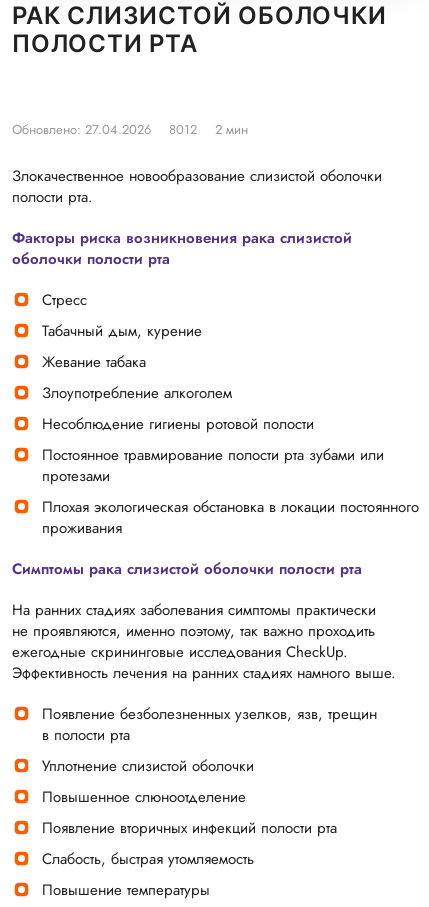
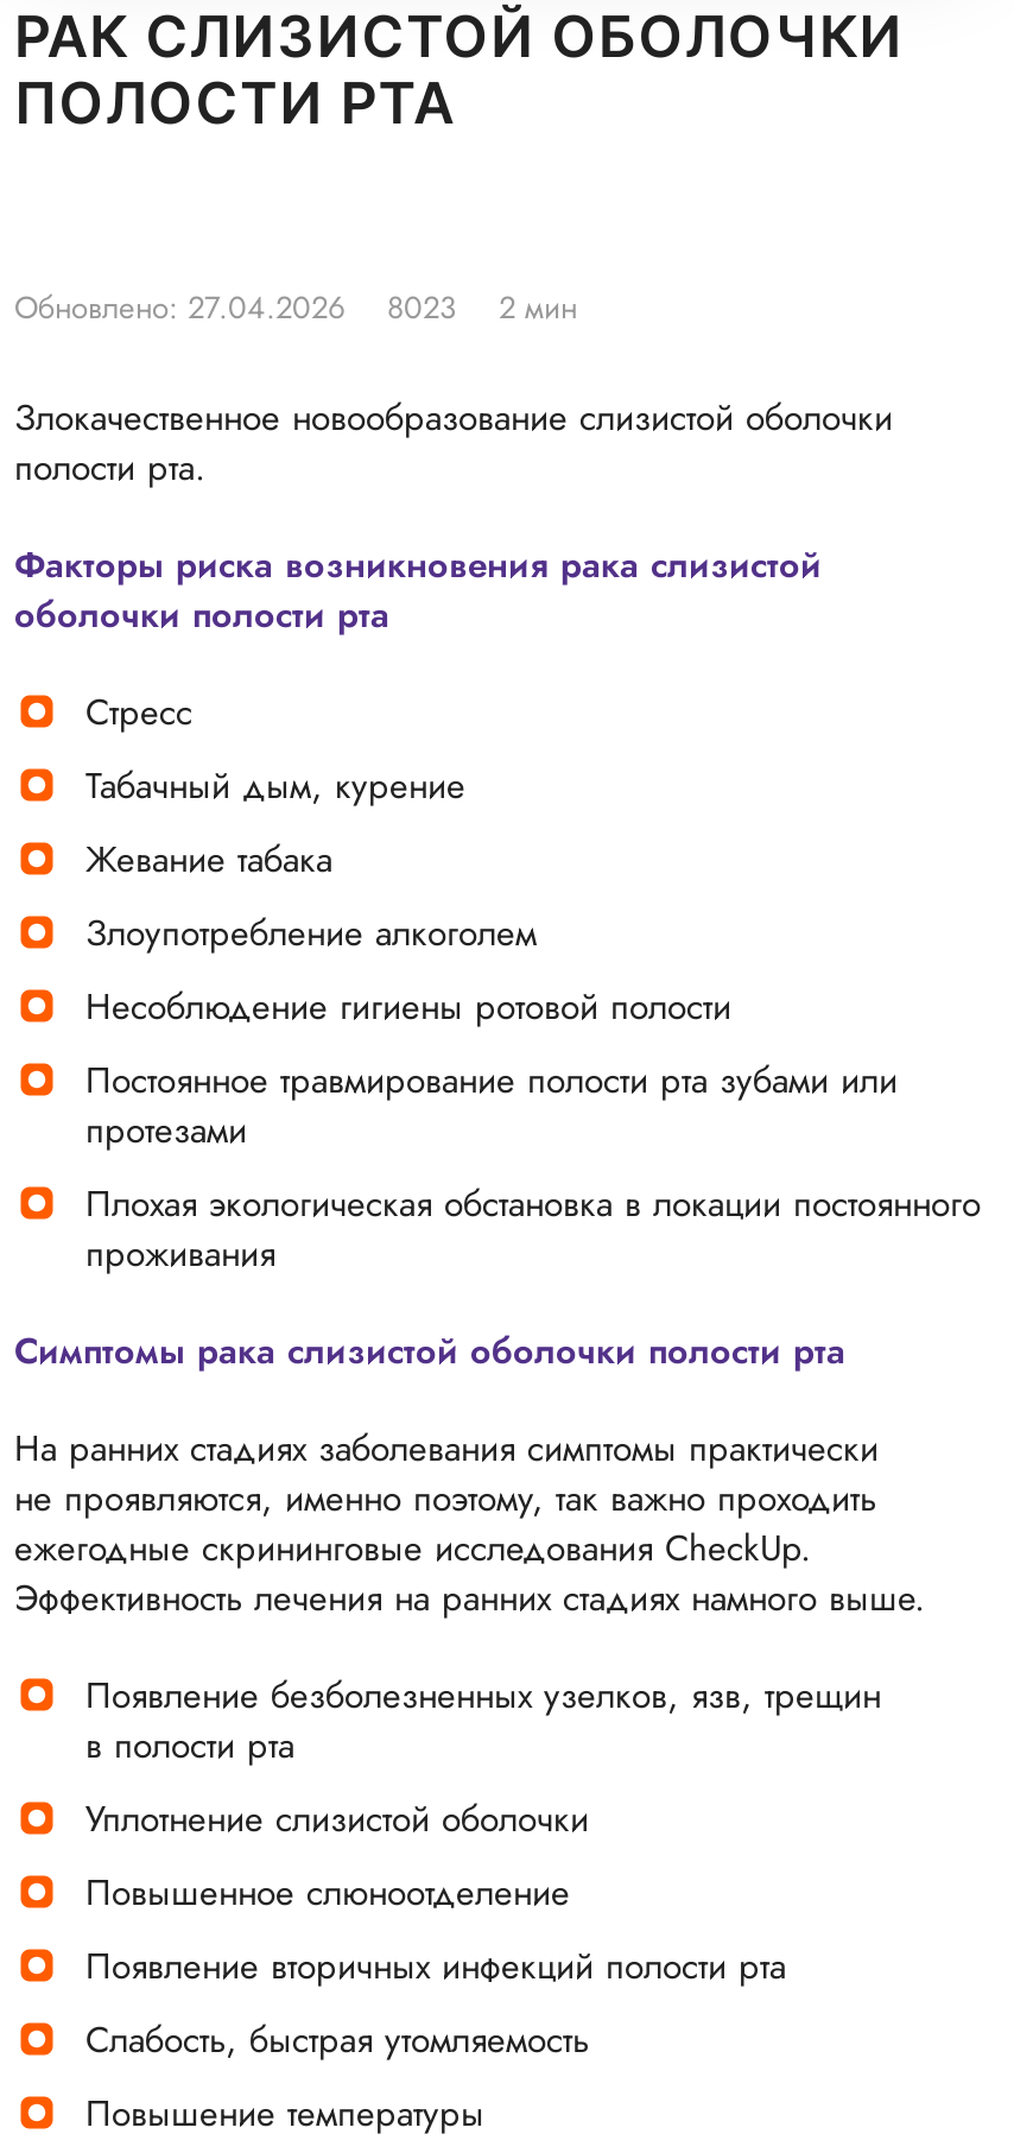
- Обновлено: 27.04.2026 8012 2 мин
+ Обновлено: 27.04.2026 8023 2 мин
